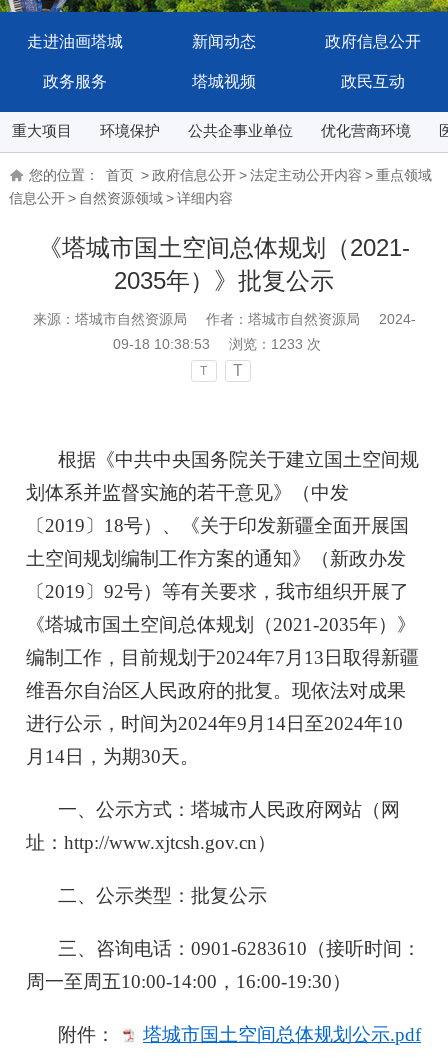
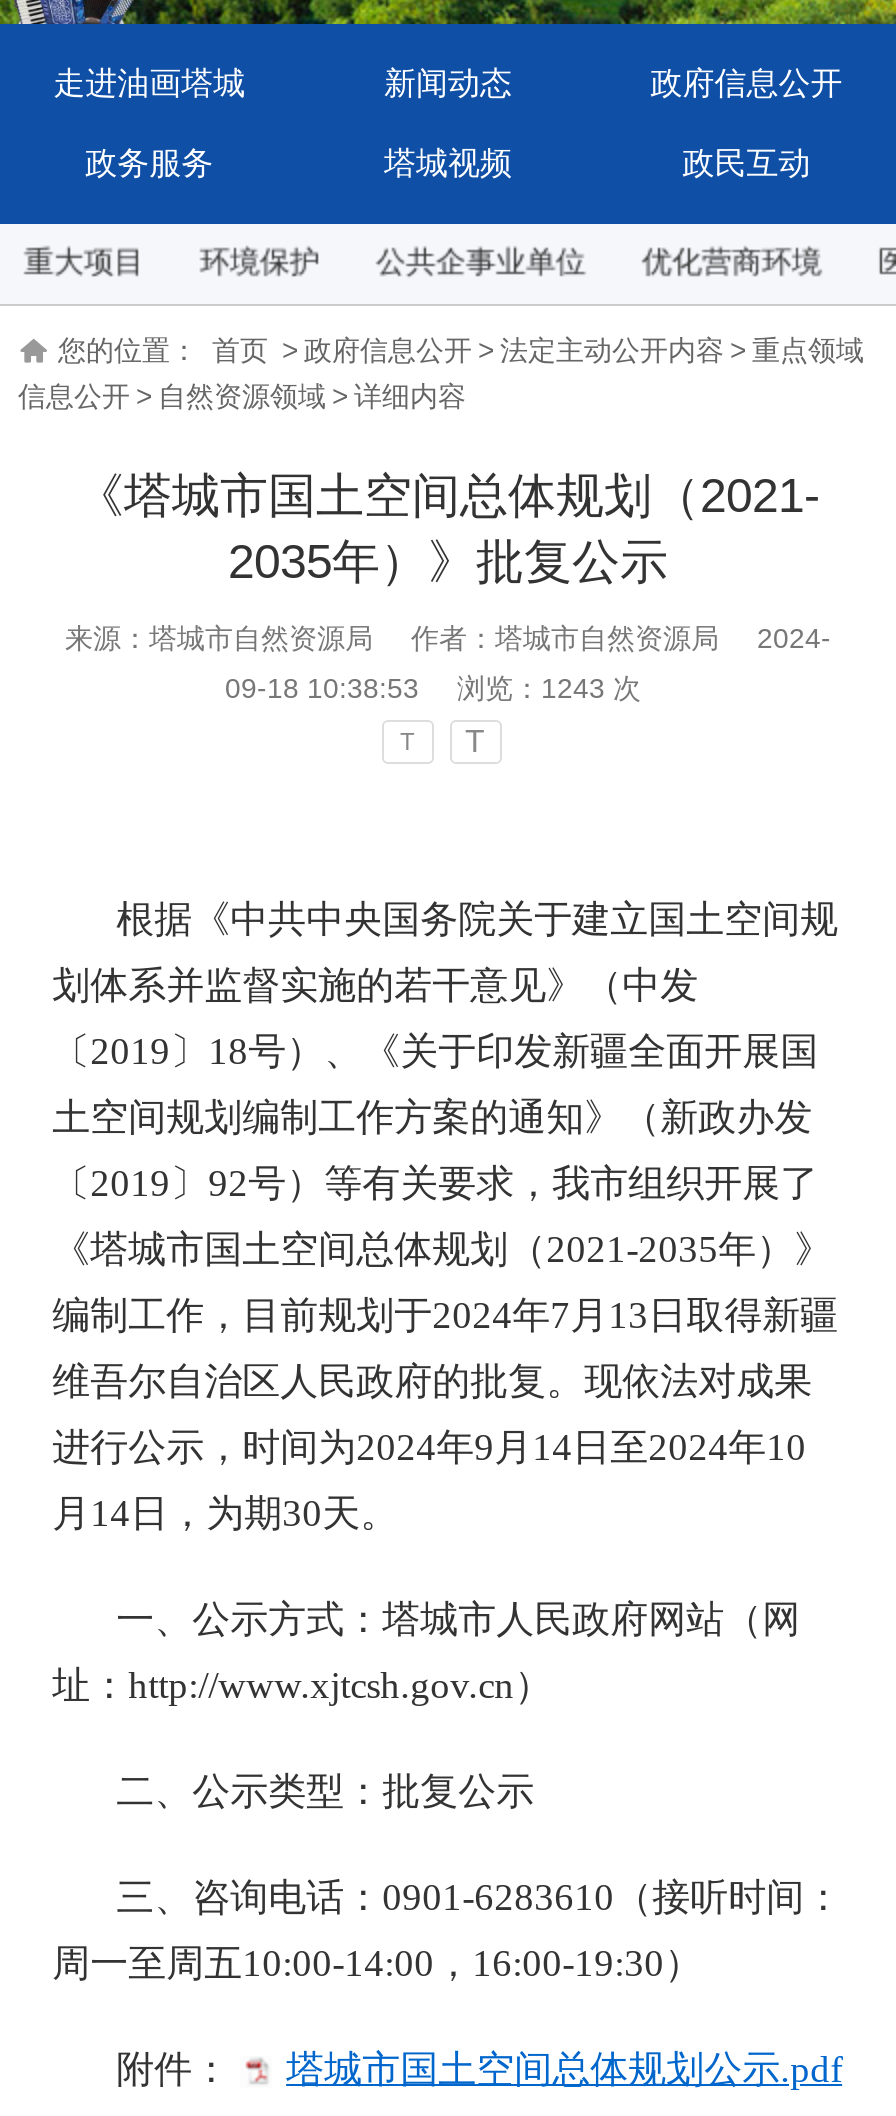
- 09-18 10:38:53 浏览：1233次
+ 09-18 10:38:53 浏览：1243次
